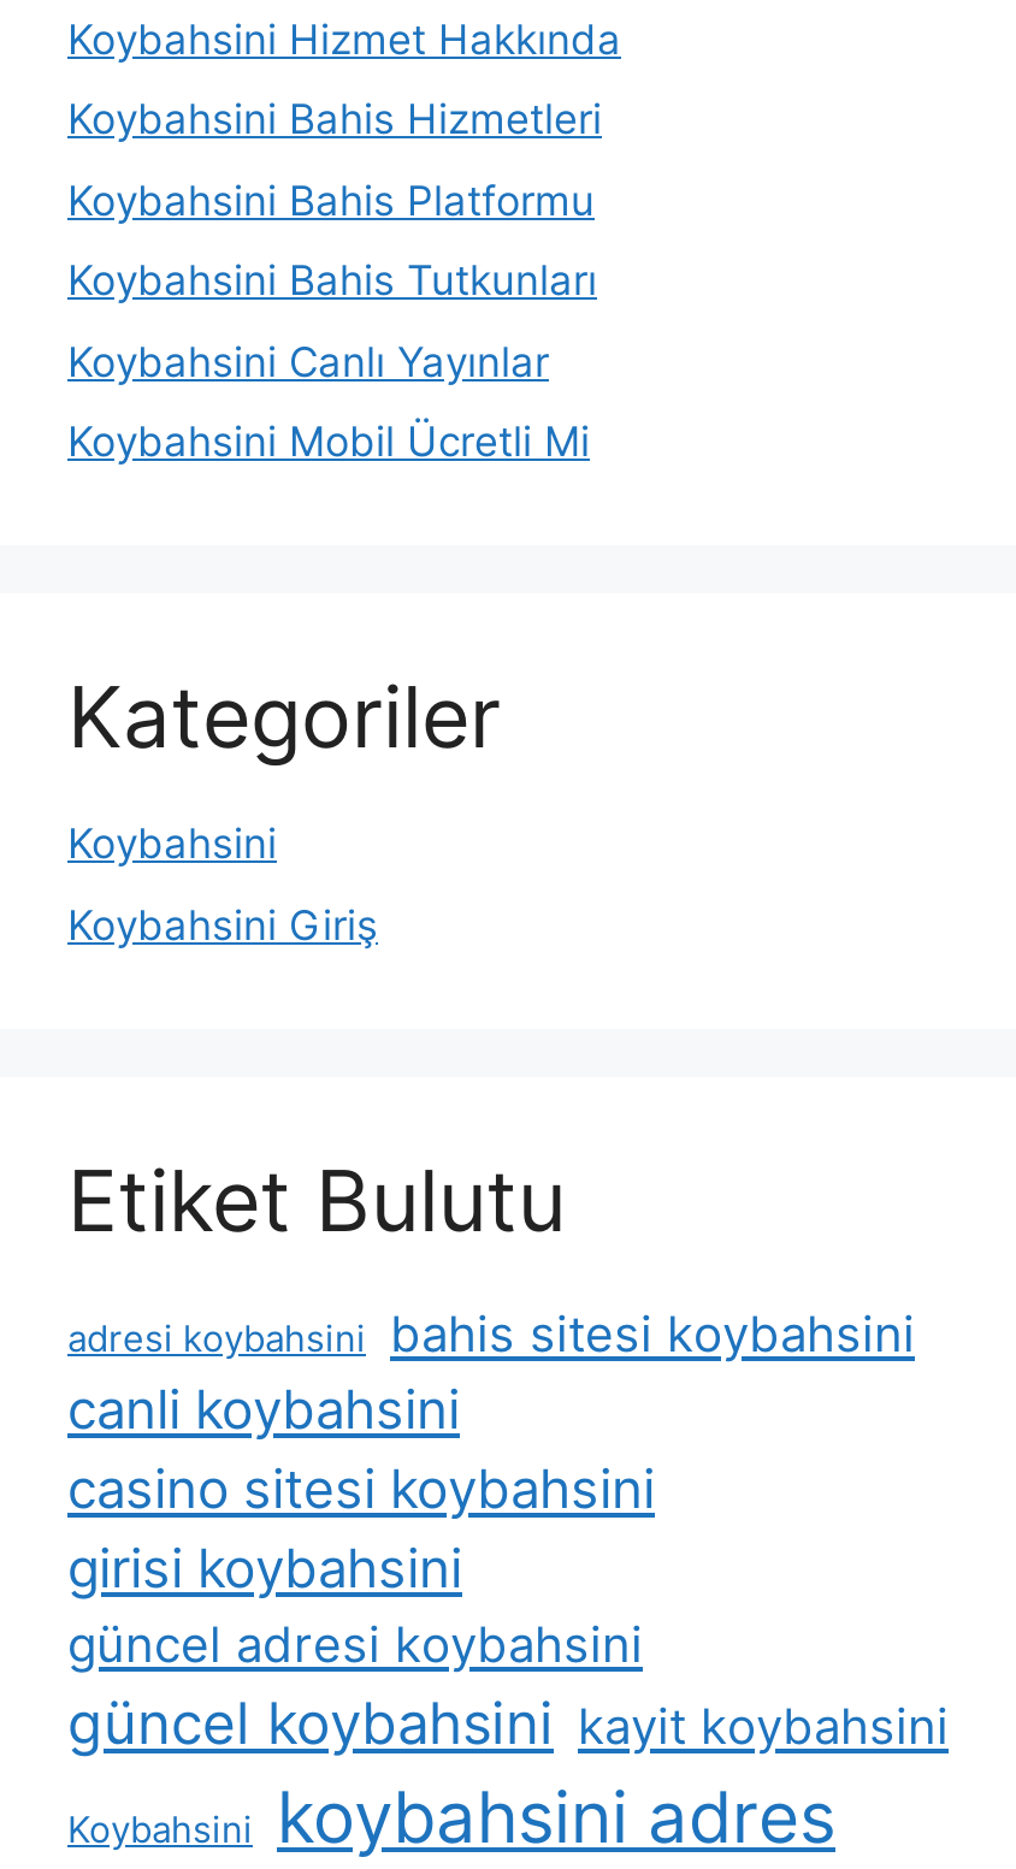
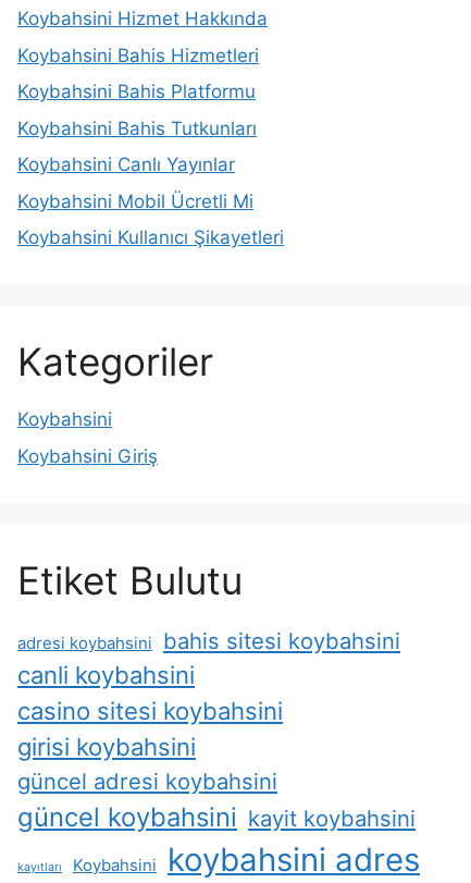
+ Koybahsini Kullanıcı Şikayetleri

+ kayıtları
